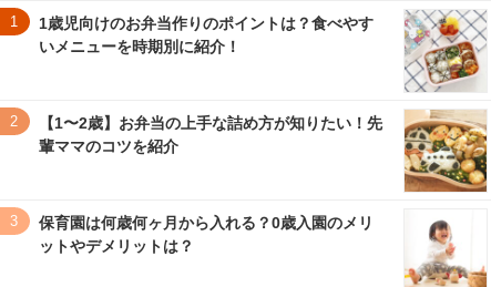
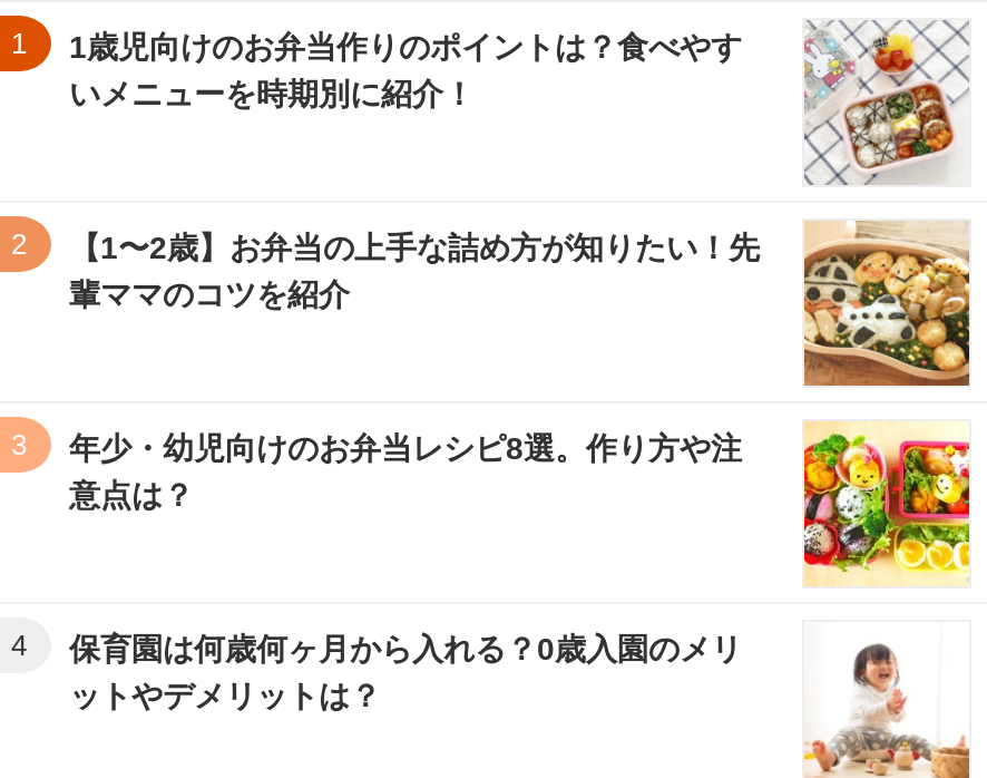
+ [image]
+ 年少・幼児向けのお弁当レシピ8選。作り方や注
+ 意点は？

+ 4
